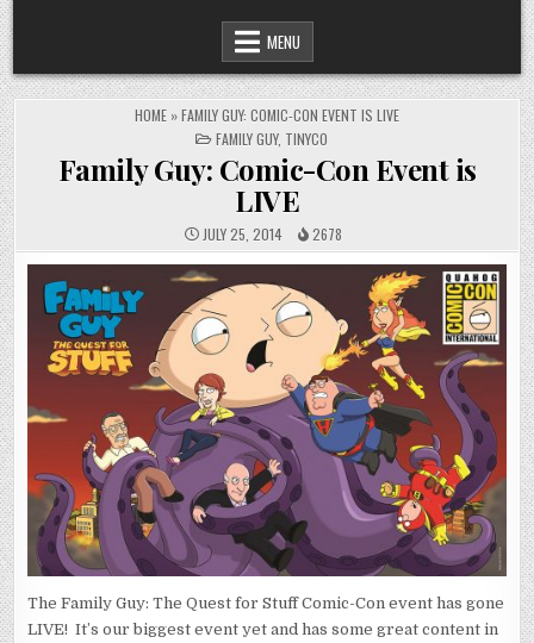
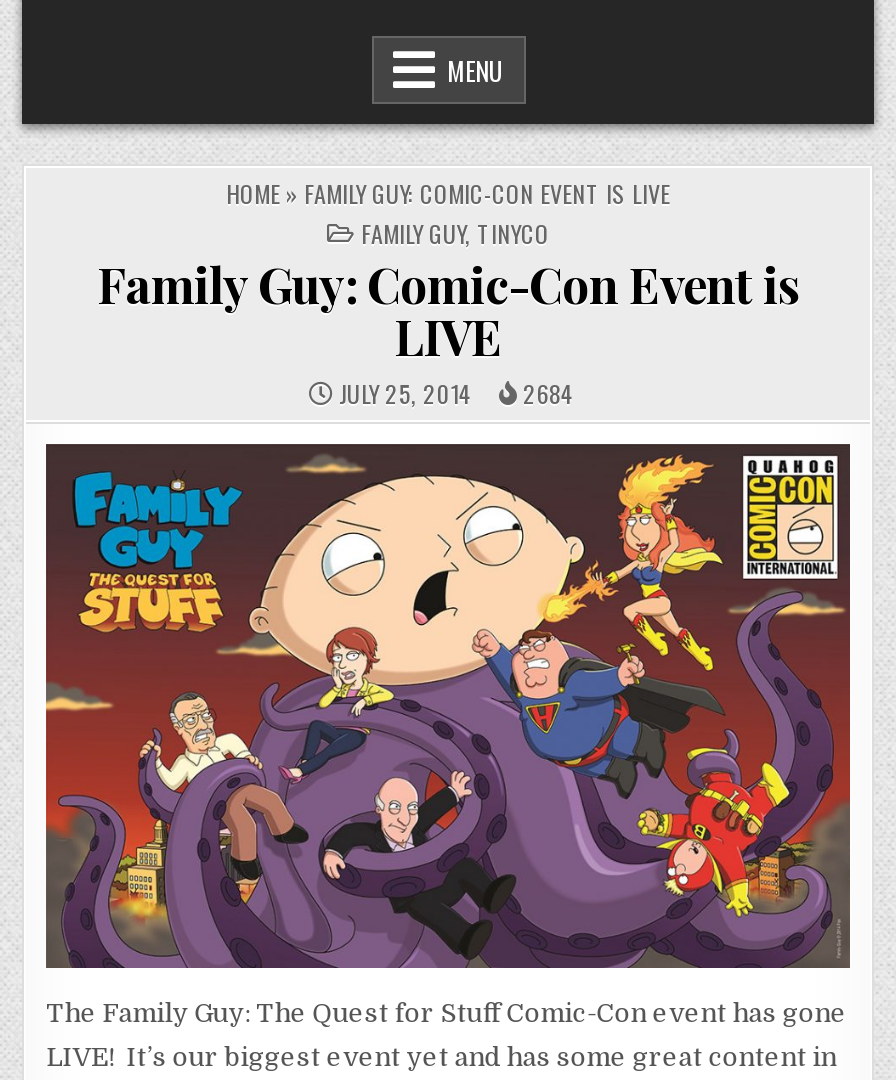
- JULY 25, 2014 2678
+ JULY 25, 2014 2684
